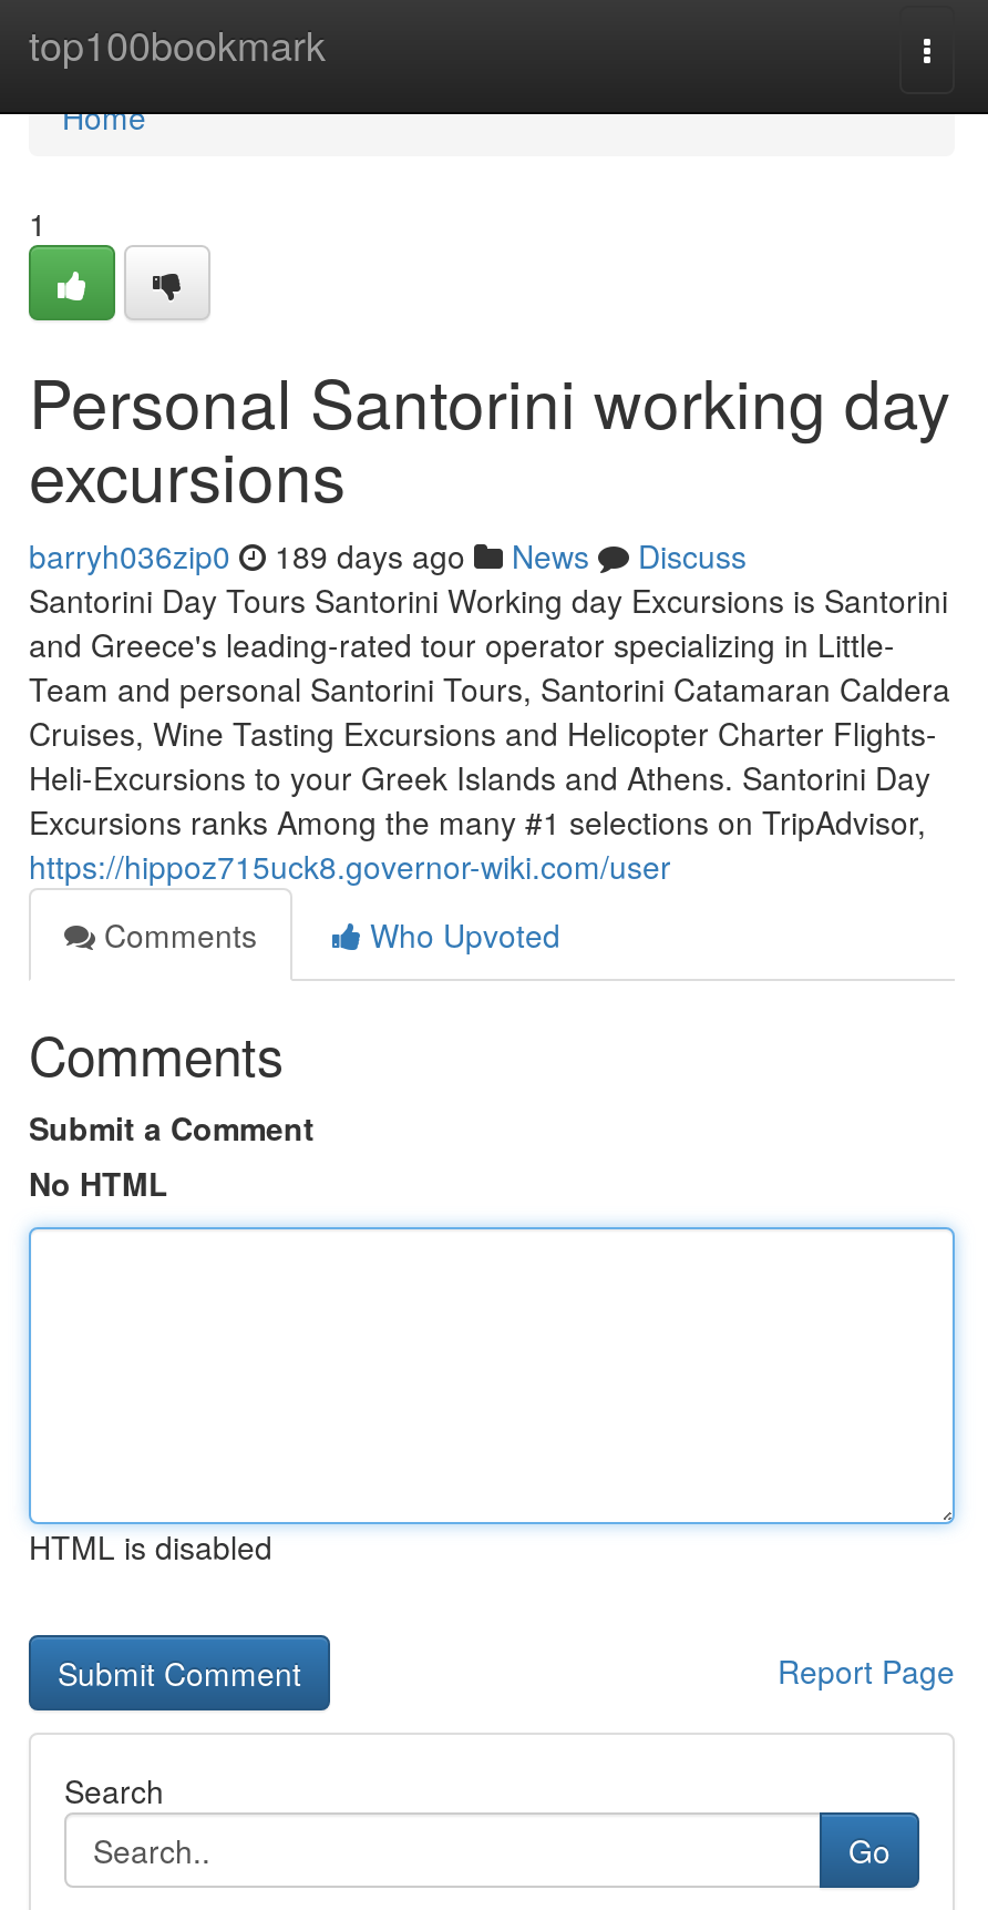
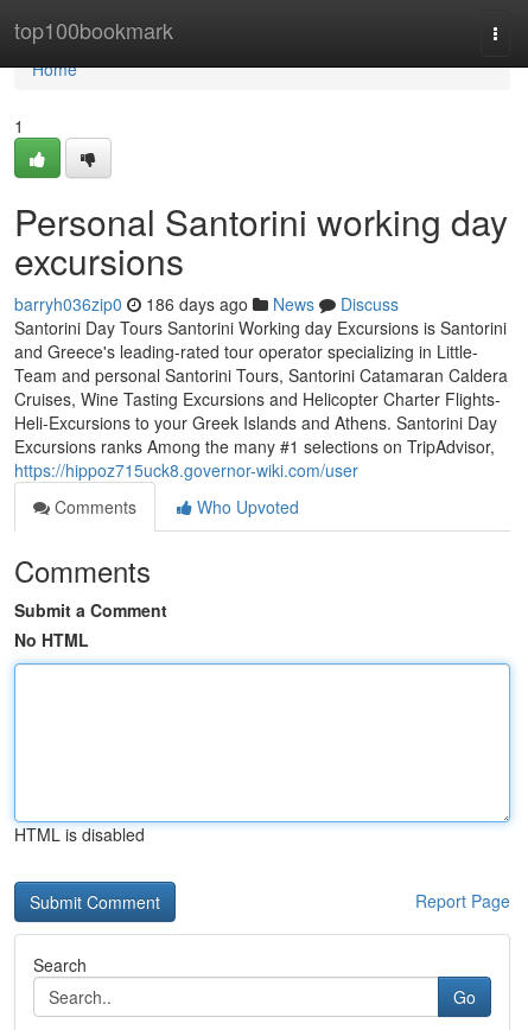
- barryh036zip0 189 days ago News Discuss
+ barryh036zip0 186 days ago News Discuss
